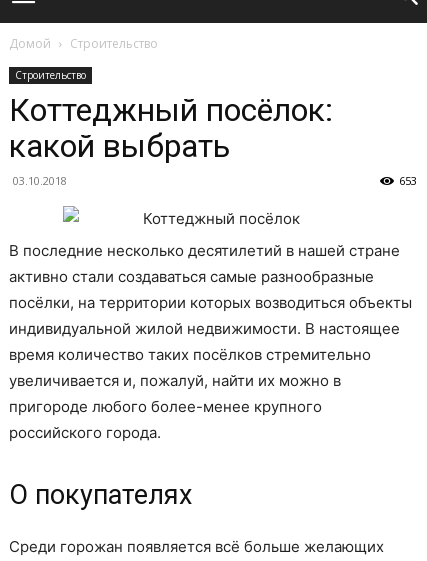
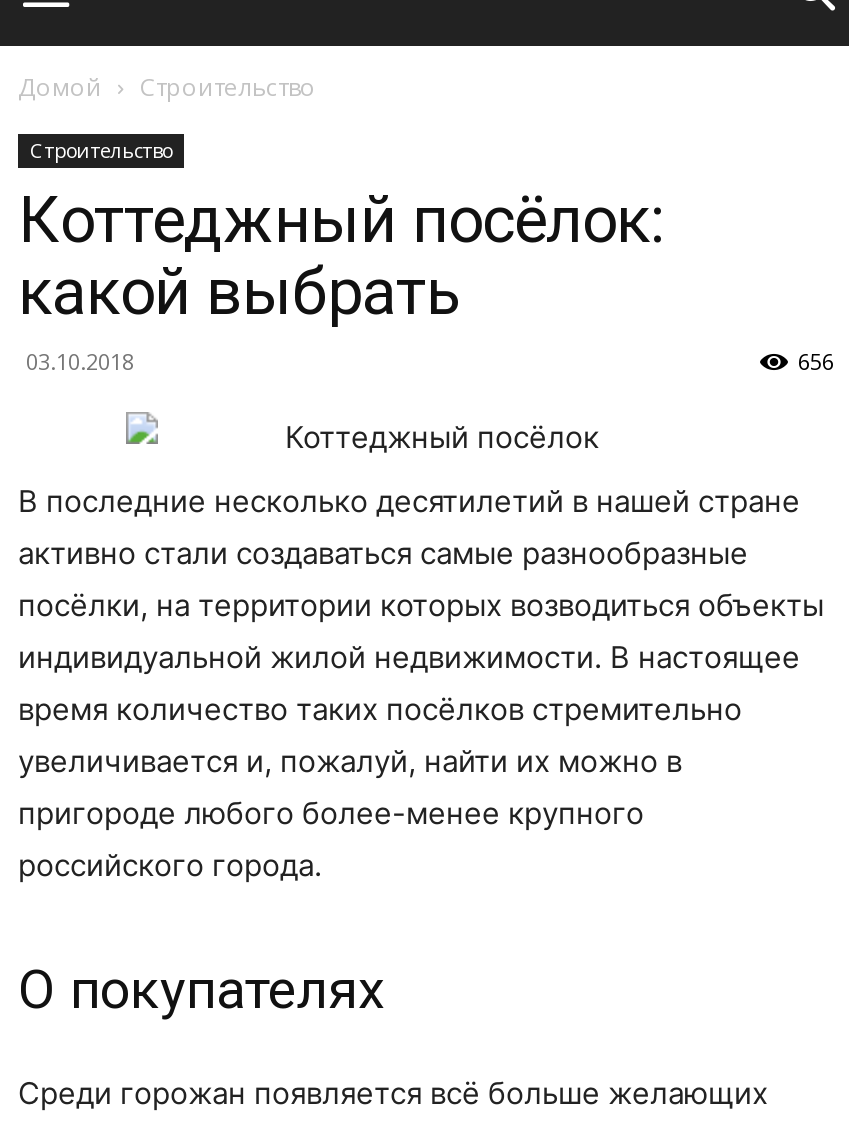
- 653
+ 656
